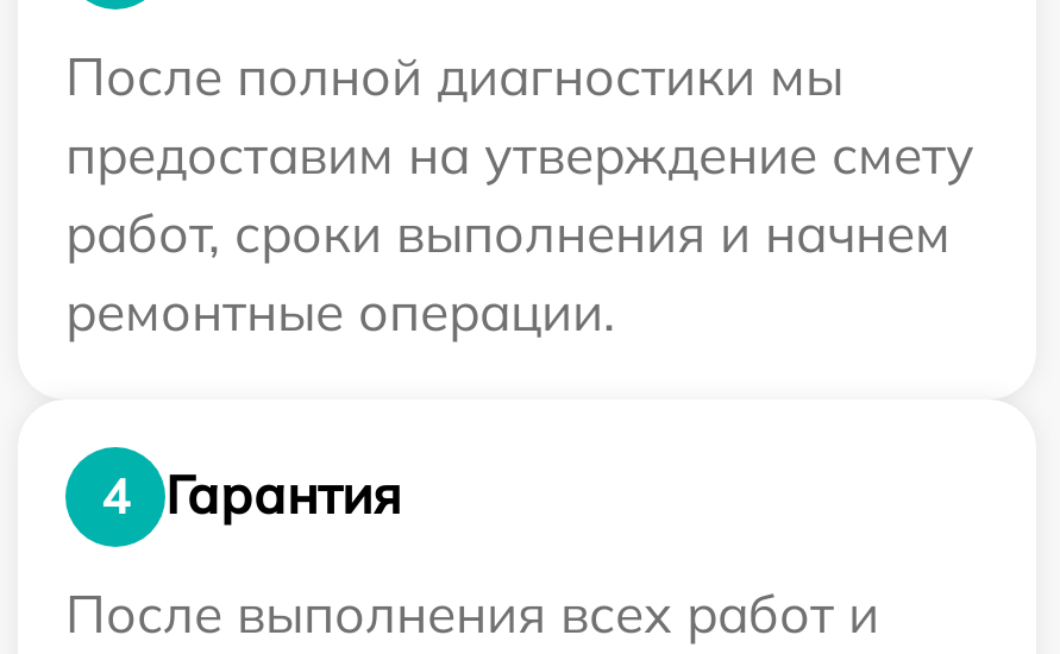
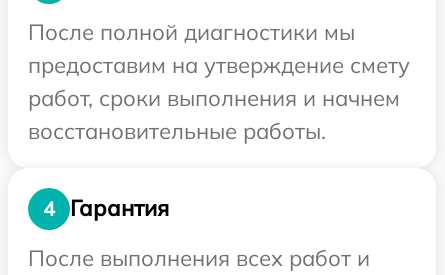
- ремонтные операции.
+ восстановительные работы.
